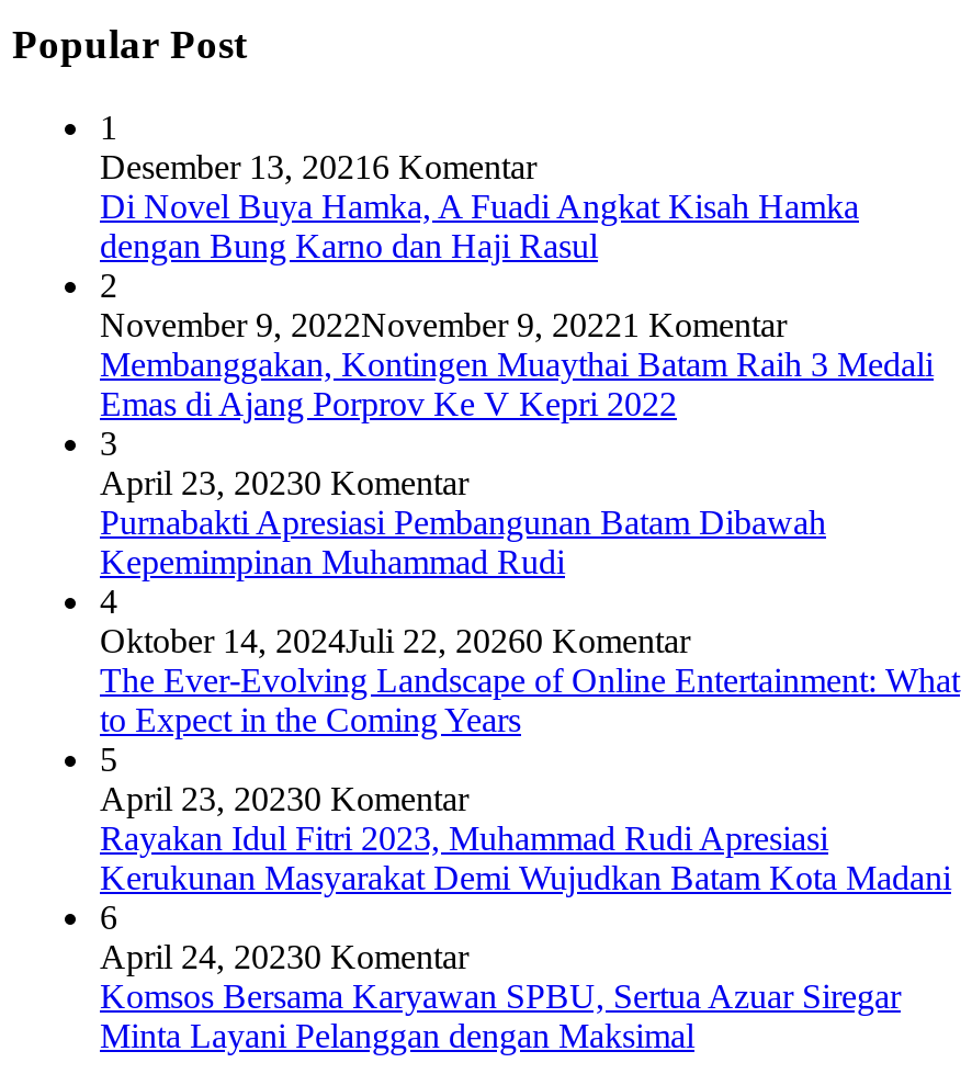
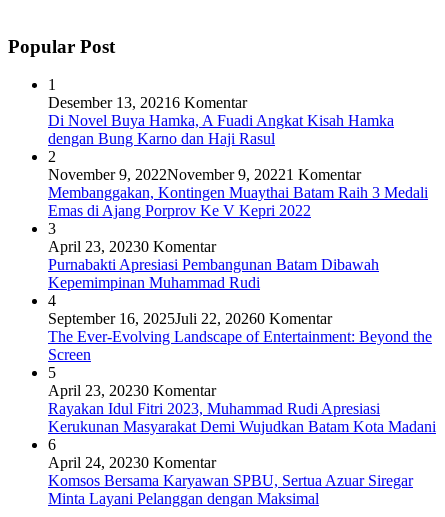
- Oktober 14, 2024Juli 22, 20260 Komentar
- The Ever-Evolving Landscape of Online Entertainment: What
- to Expect in the Coming Years
+ September 16, 2025Juli 22, 20260 Komentar
+ The Ever-Evolving Landscape of Entertainment: Beyond the
+ Screen
